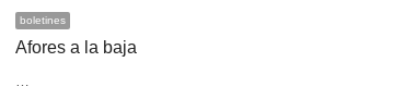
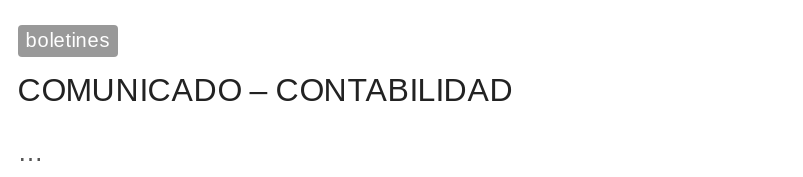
- Afores a la baja
+ COMUNICADO – CONTABILIDAD
